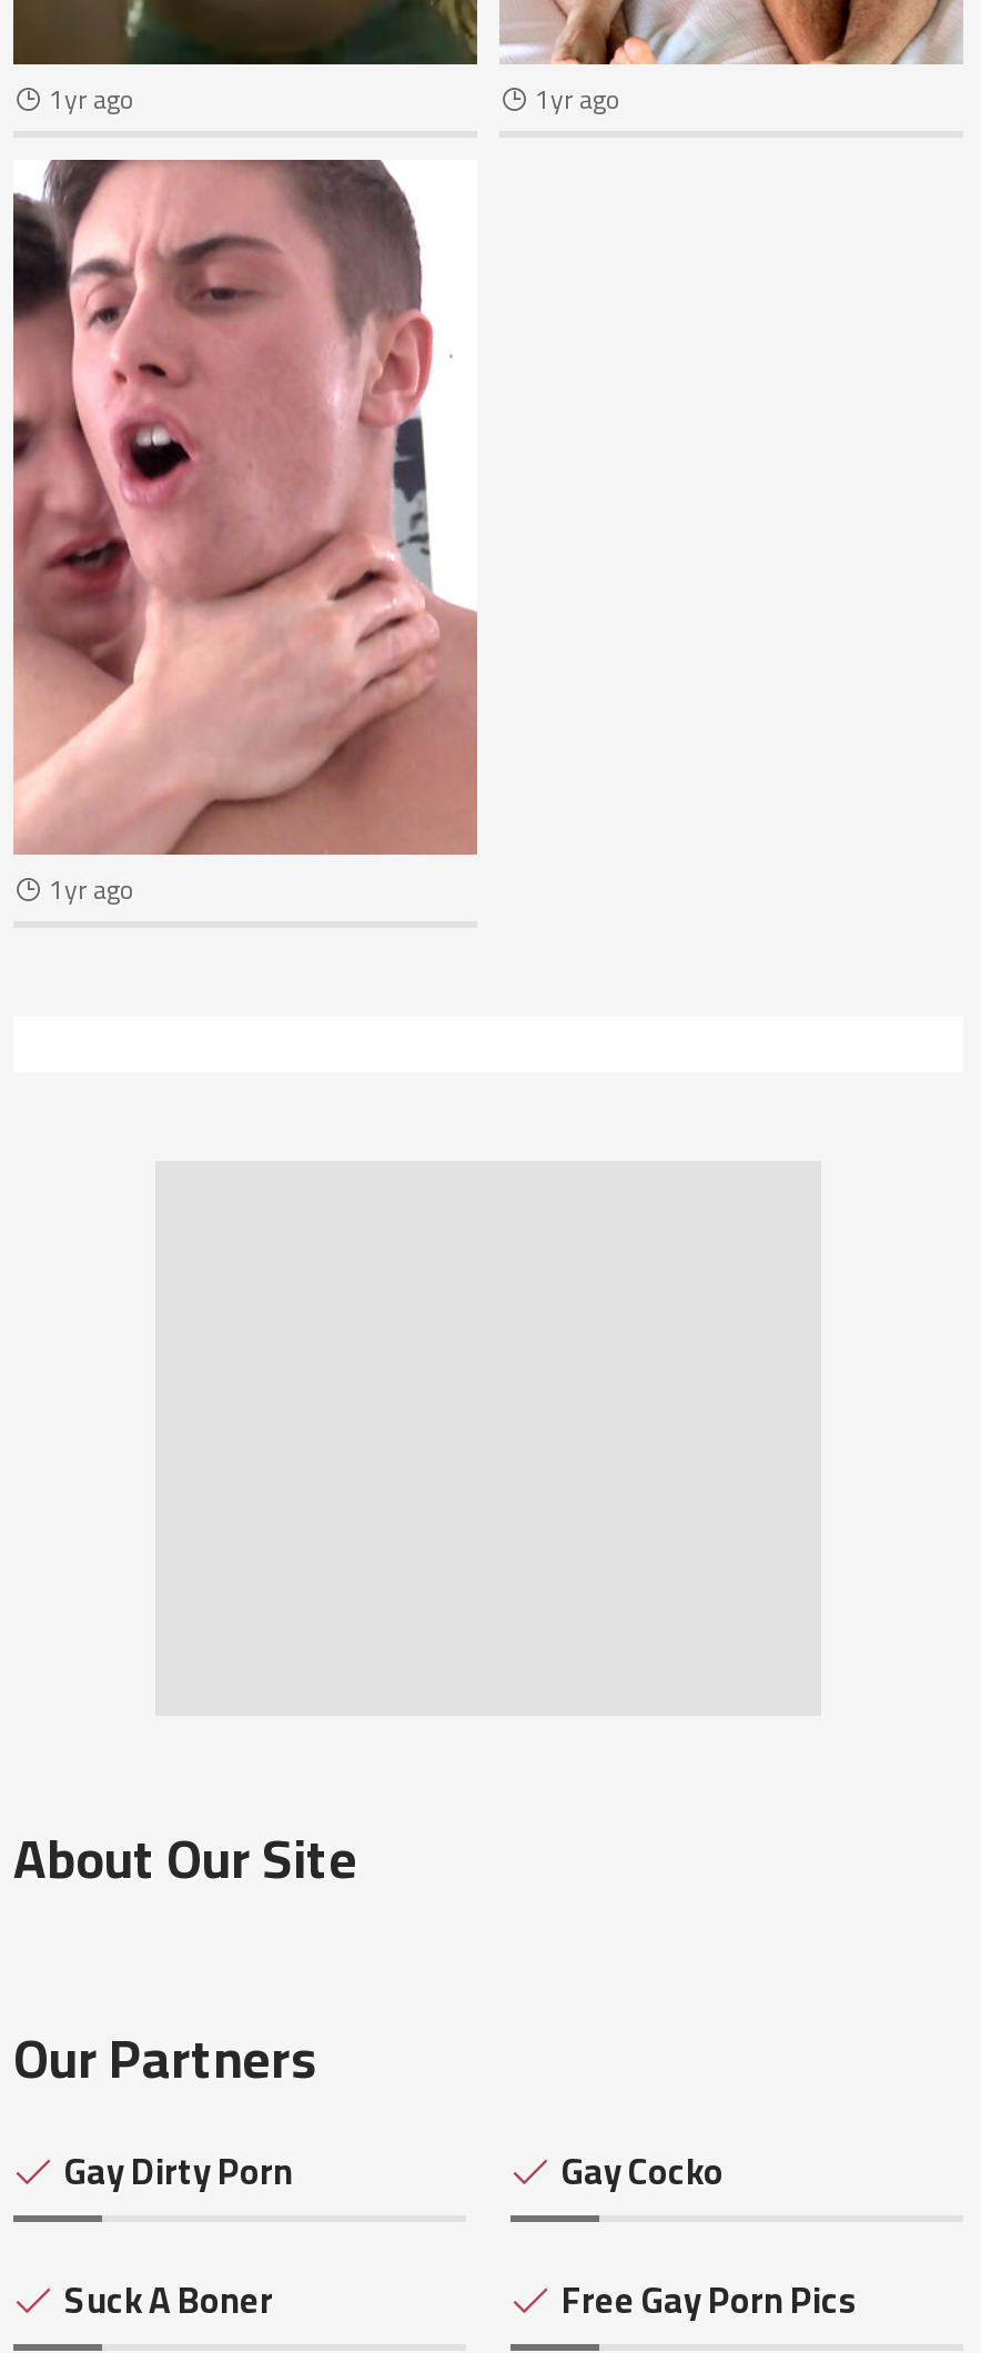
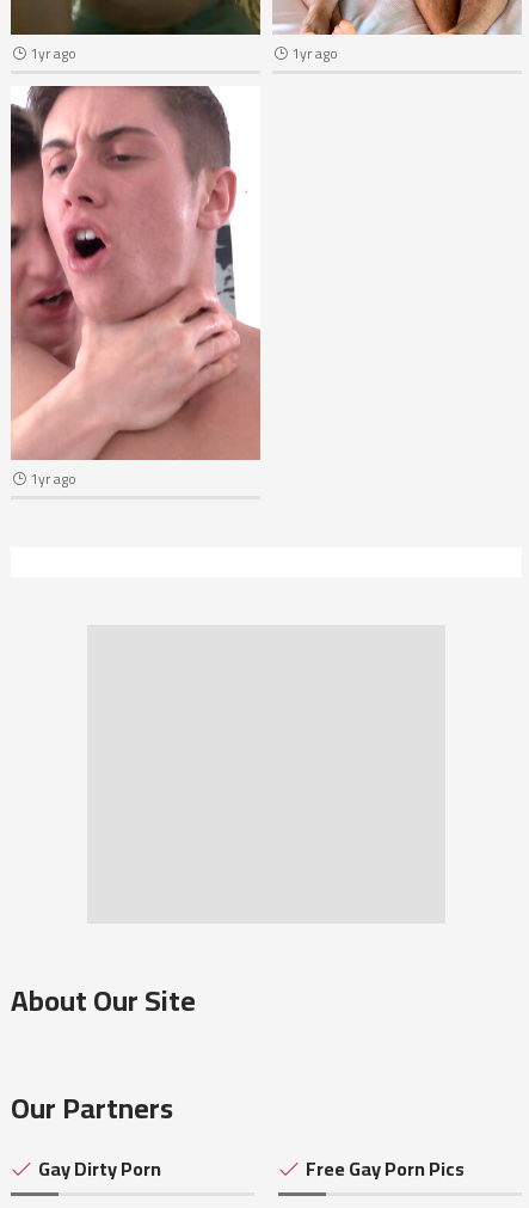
- Gay Cocko
- Suck A Boner
